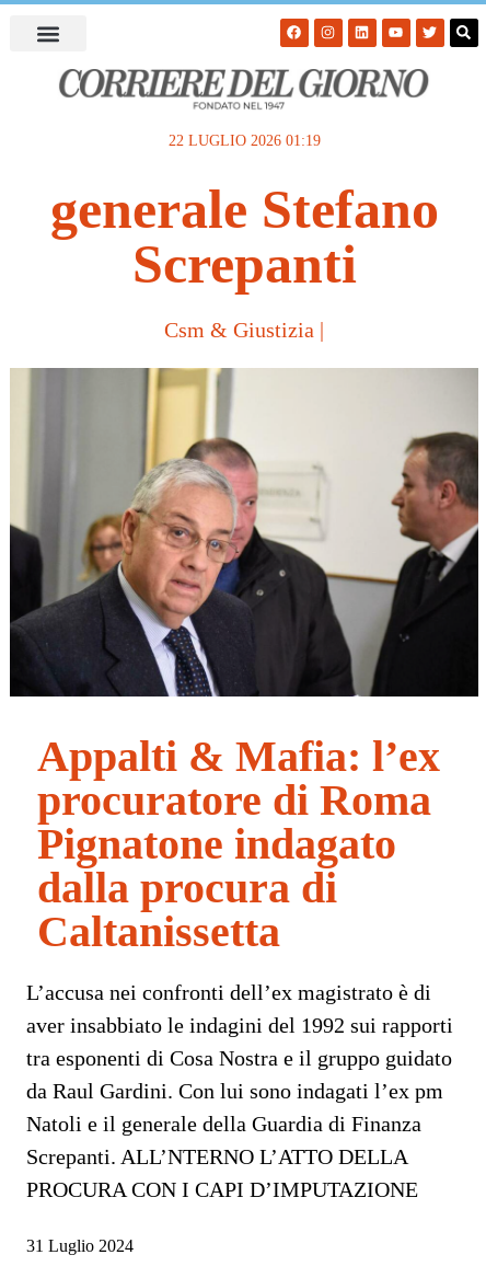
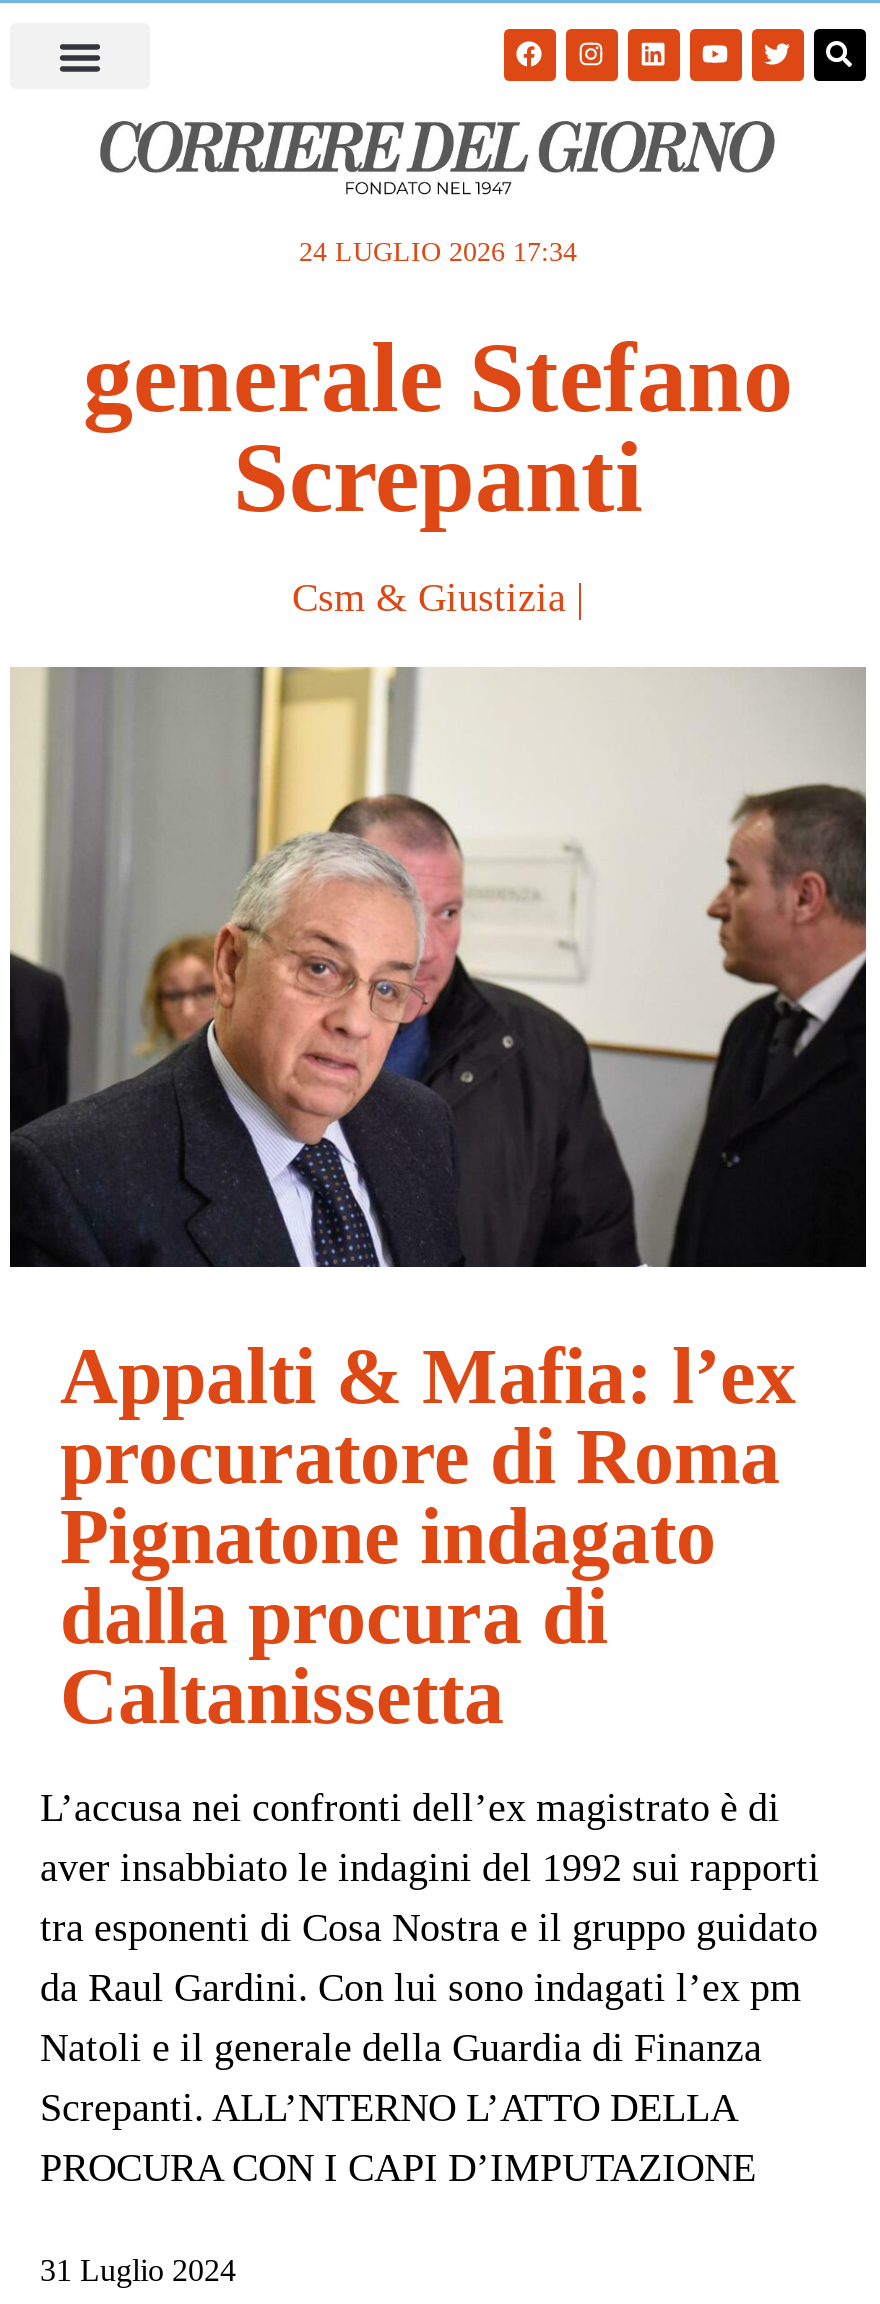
- 22 LUGLIO 2026 01:19
+ 24 LUGLIO 2026 17:34
